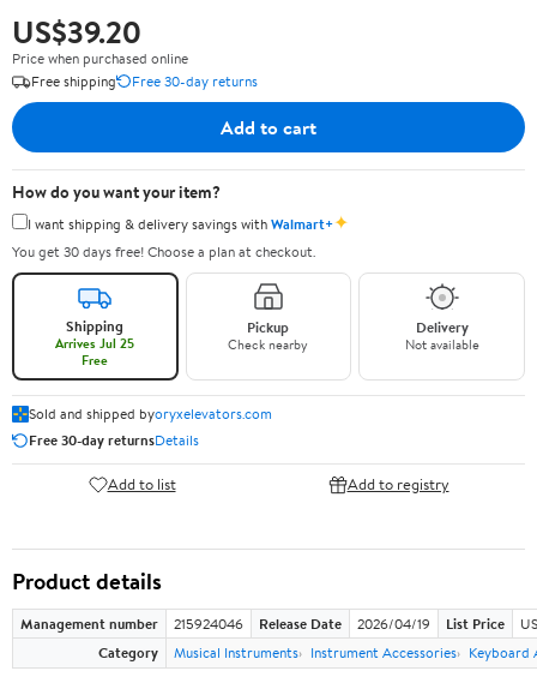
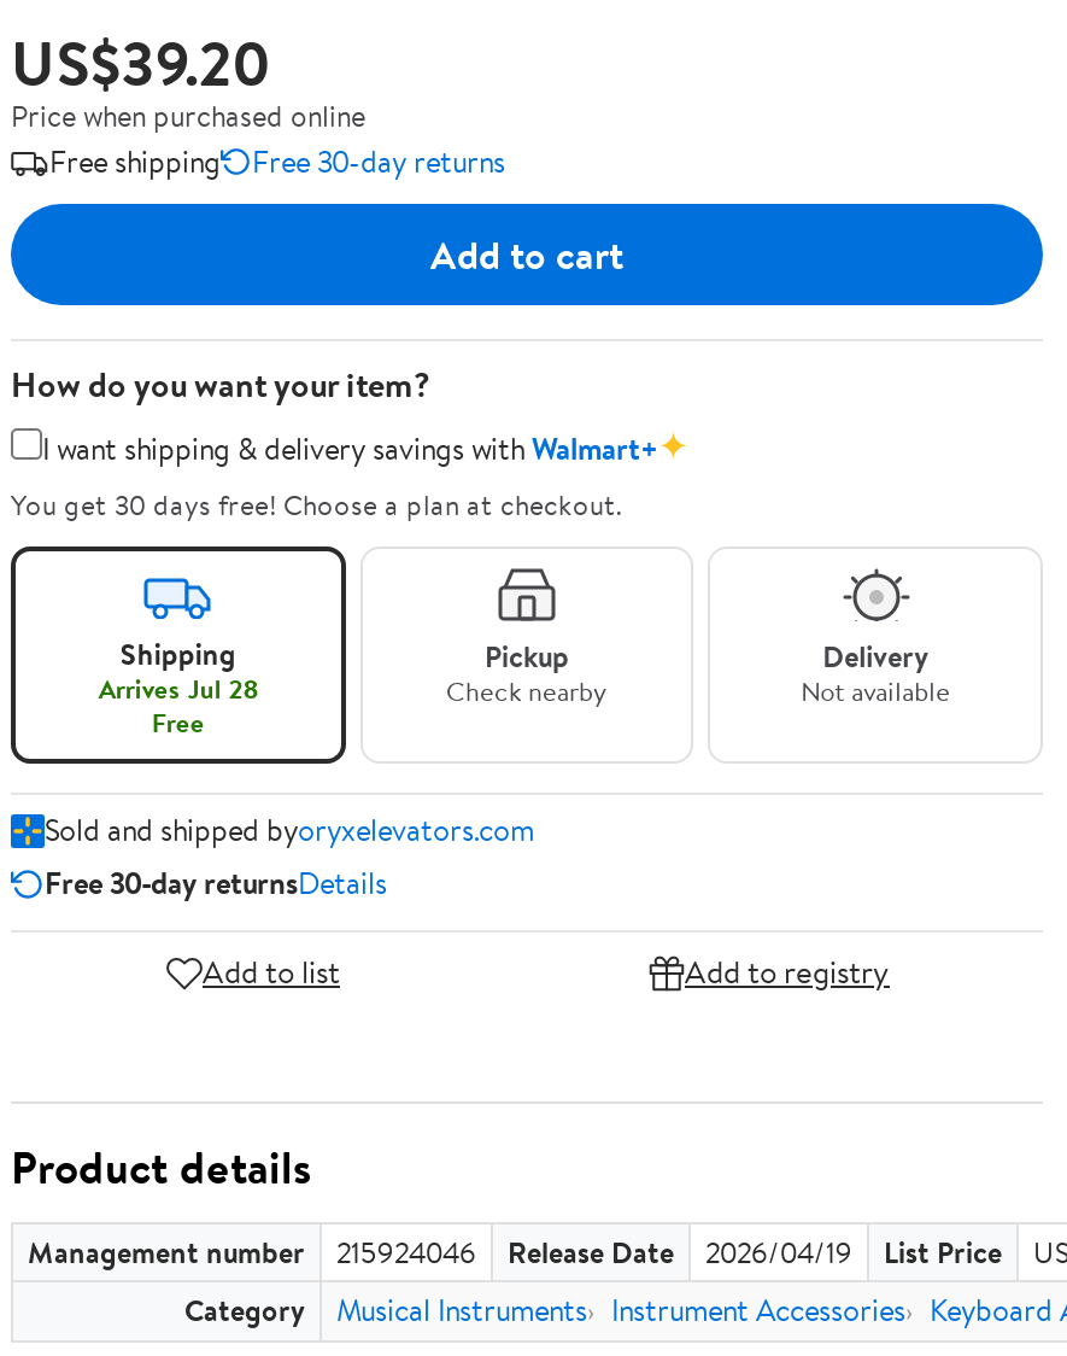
- Arrives Jul 25
+ Arrives Jul 28
